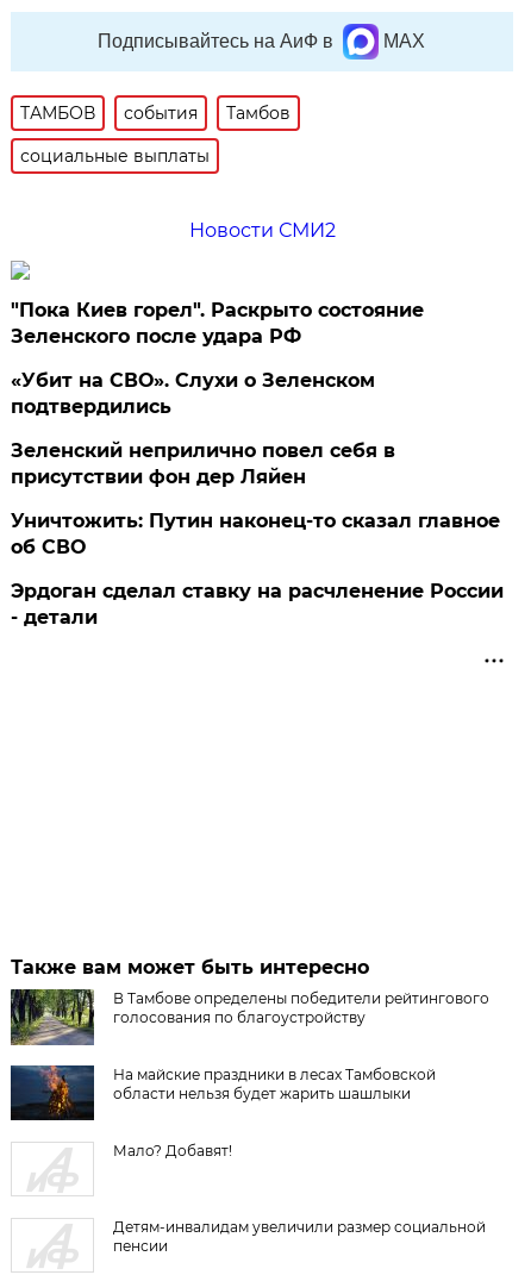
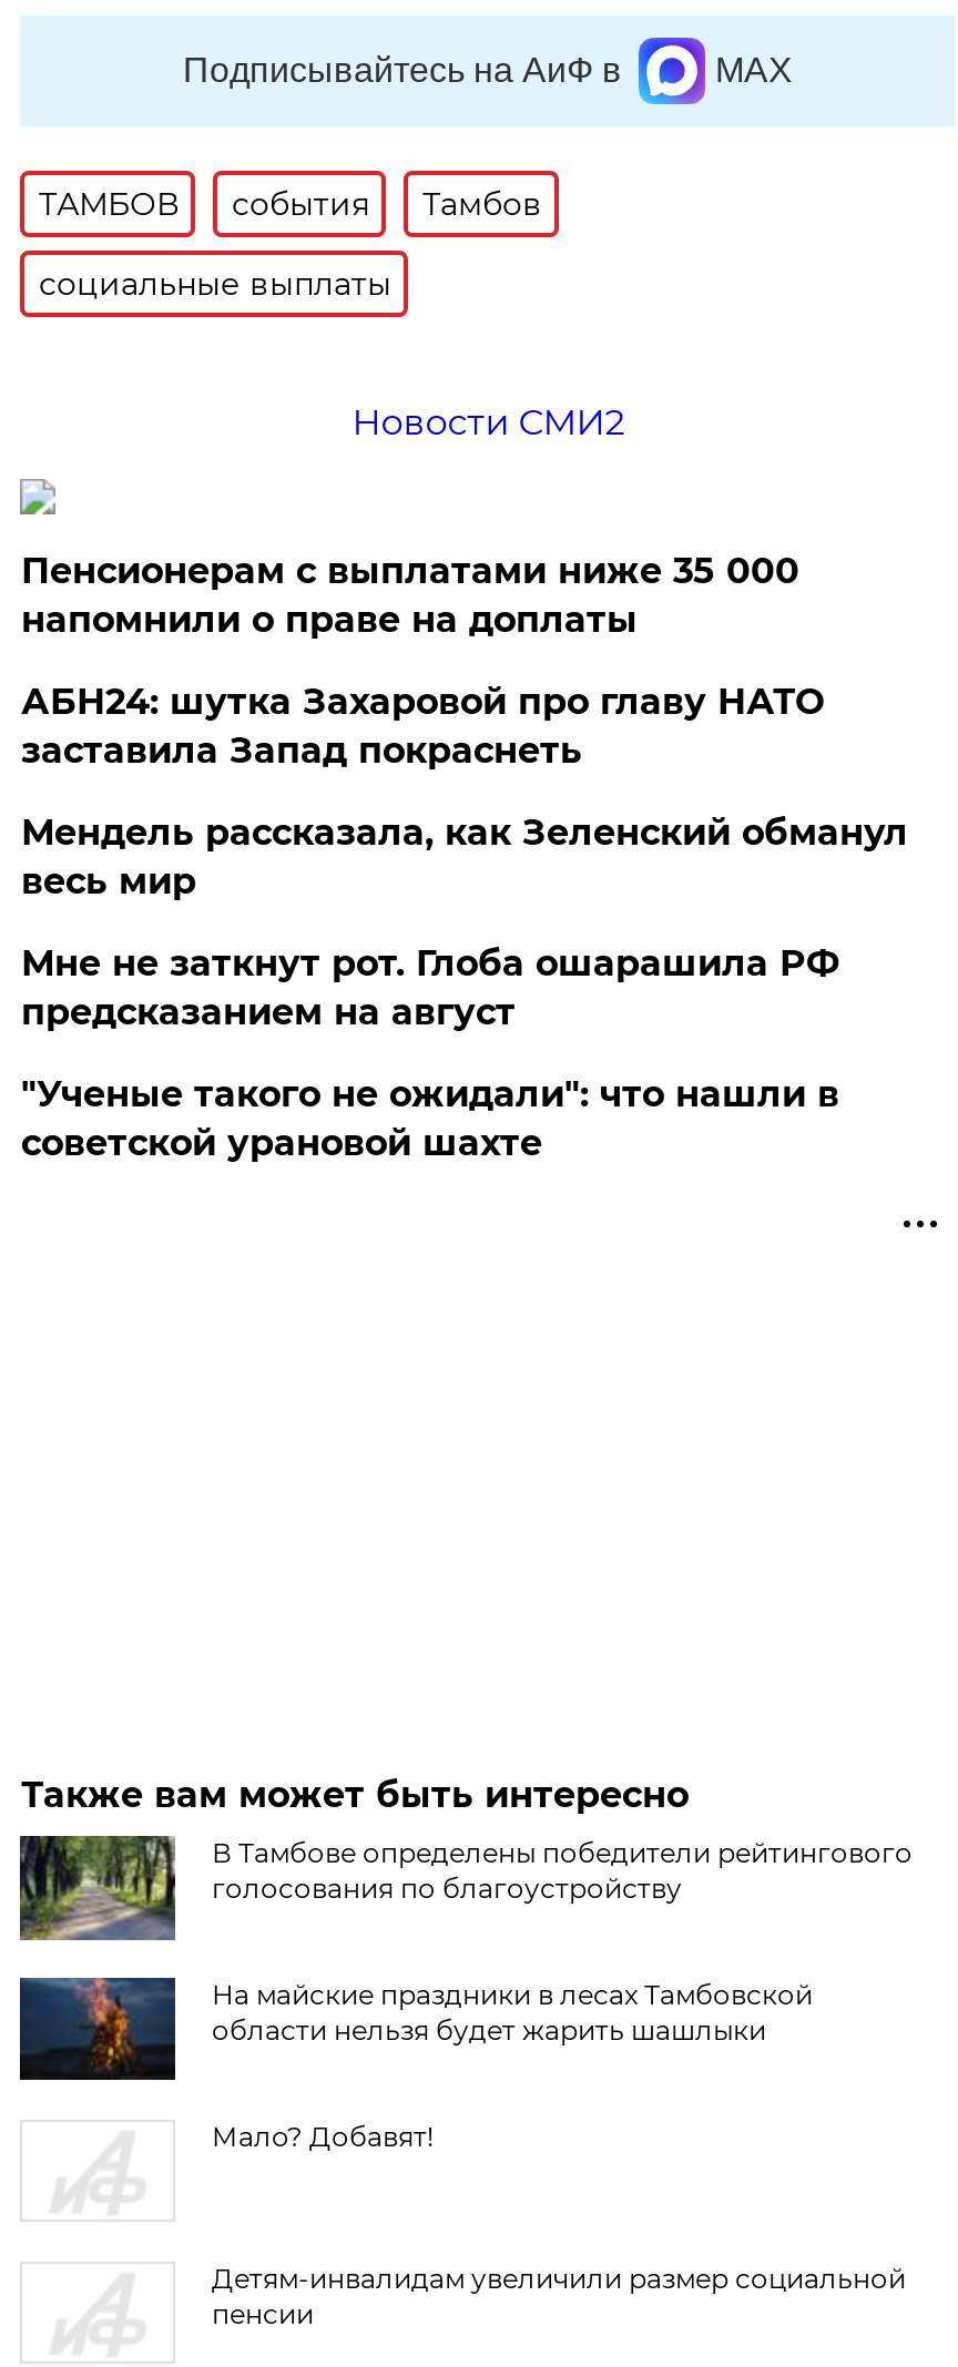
- "Пока Киев горел". Раскрыто состояние
- Зеленского после удара РФ
+ Пенсионерам с выплатами ниже 35 000
+ напомнили о праве на доплаты

- «Убит на СВО». Слухи о Зеленском
- подтвердились
+ АБН24: шутка Захаровой про главу НАТО
+ заставила Запад покраснеть

- Зеленский неприлично повел cебя в
- присутствии фон дер Ляйен
+ Мендель рассказала, как Зеленский обманул
+ весь мир

- Уничтожить: Путин наконец-то сказал главное
- об СВО
+ Мне не заткнут рот. Глоба ошарашила РФ
+ предсказанием на август

- Эрдоган сделал ставку на расчленение России
- - детали
+ "Ученые такого не ожидали": что нашли в
+ советской урановой шахте
